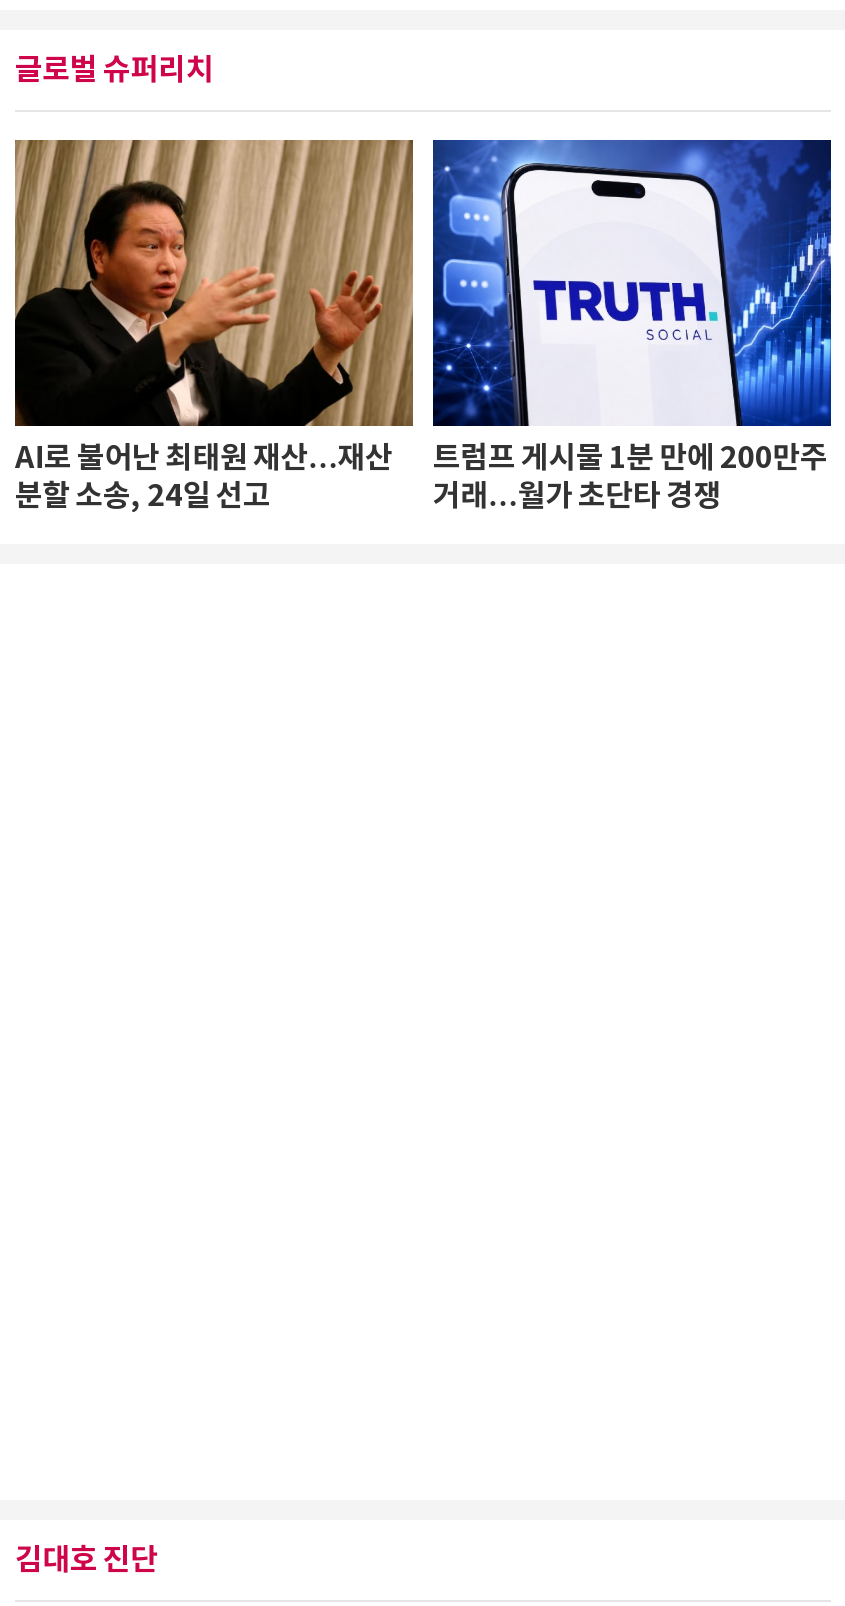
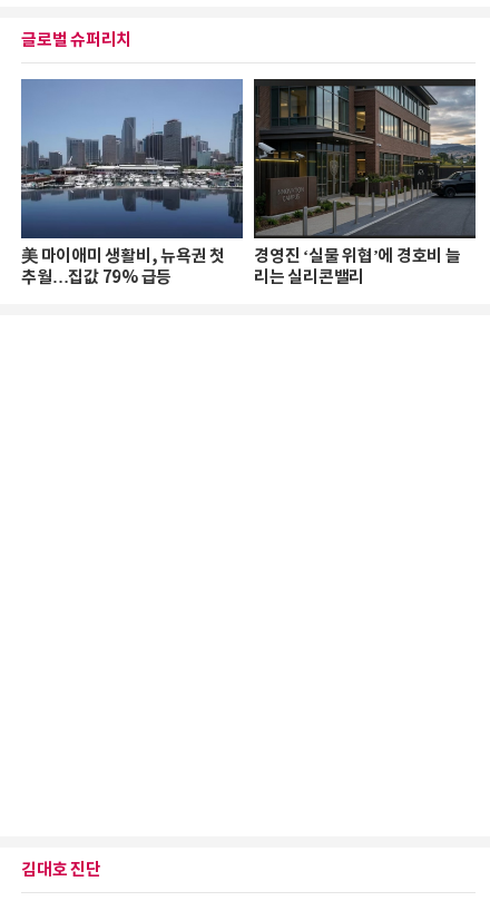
- [image]
- AI로 불어난 최태원 재산…재산
- 분할 소송, 24일 선고
+ [image]
+ 美 마이애미 생활비, 뉴욕권 첫
+ 추월…집값 79% 급등

- [image]
- 트럼프 게시물 1분 만에 200만주
- 거래…월가 초단타 경쟁
+ [image]
+ 경영진 ‘실물 위협’에 경호비 늘
+ 리는 실리콘밸리
